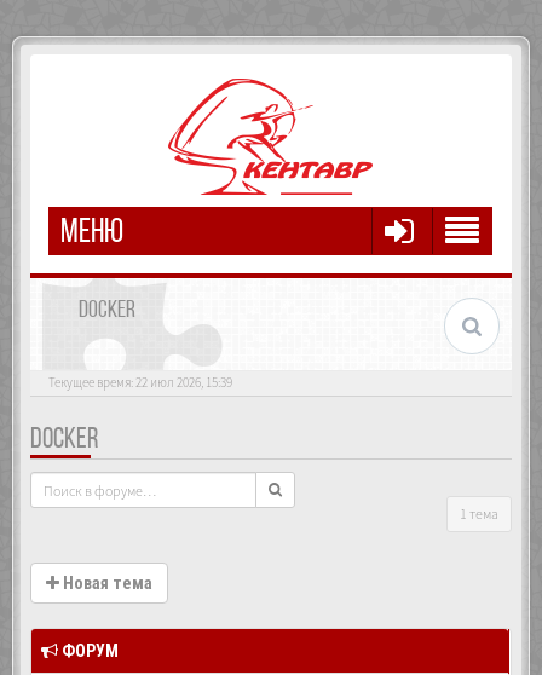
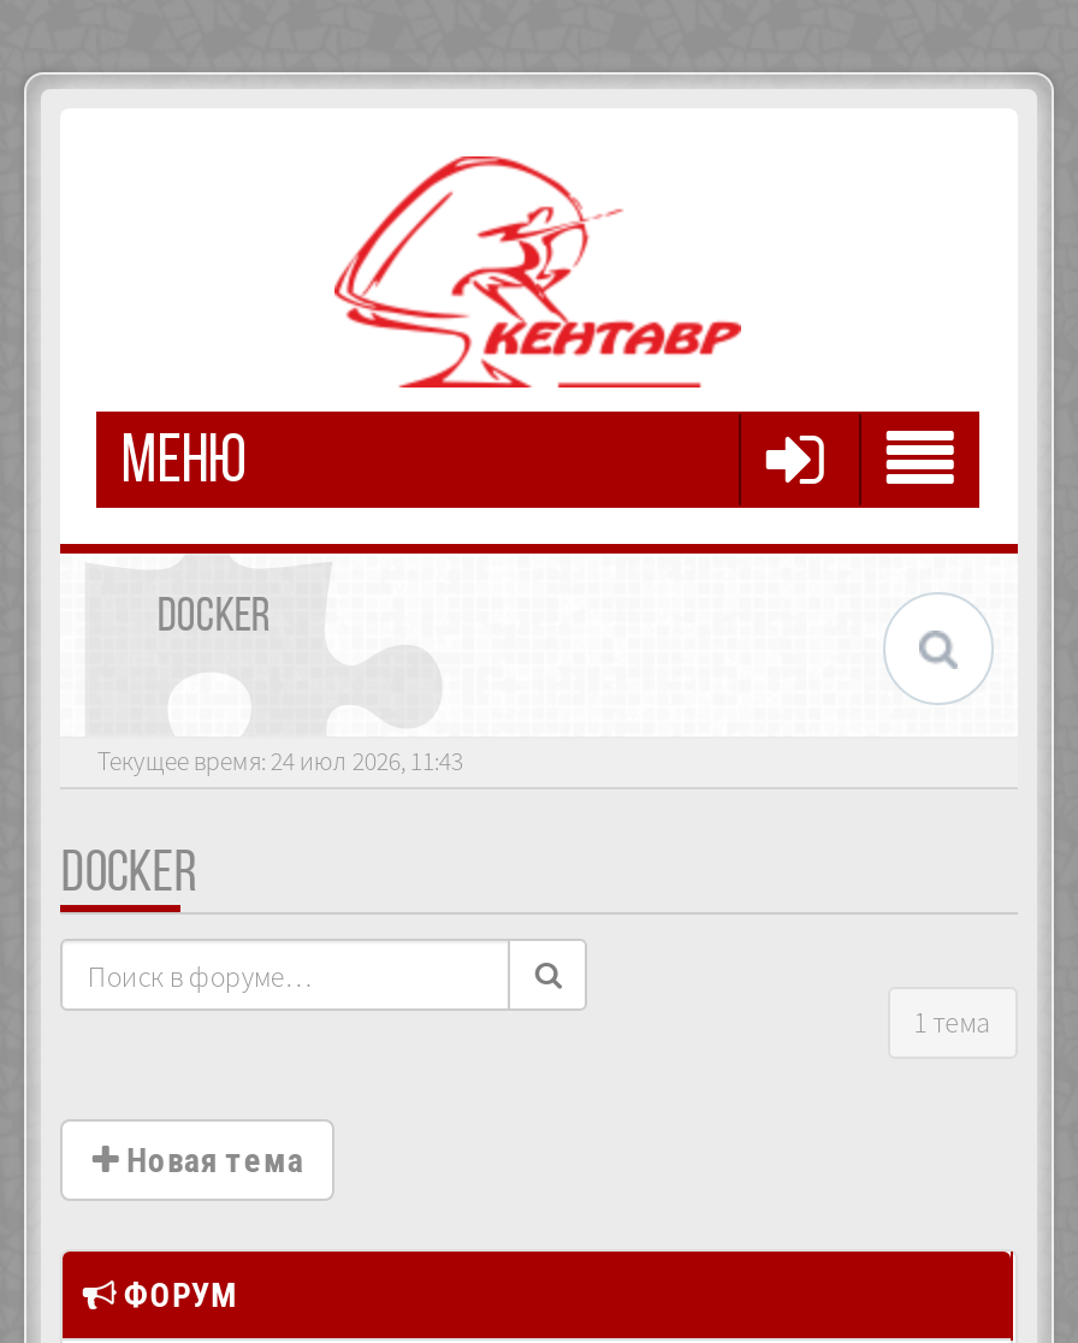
- Текущее время: 22 июл 2026, 15:39
+ Текущее время: 24 июл 2026, 11:43
